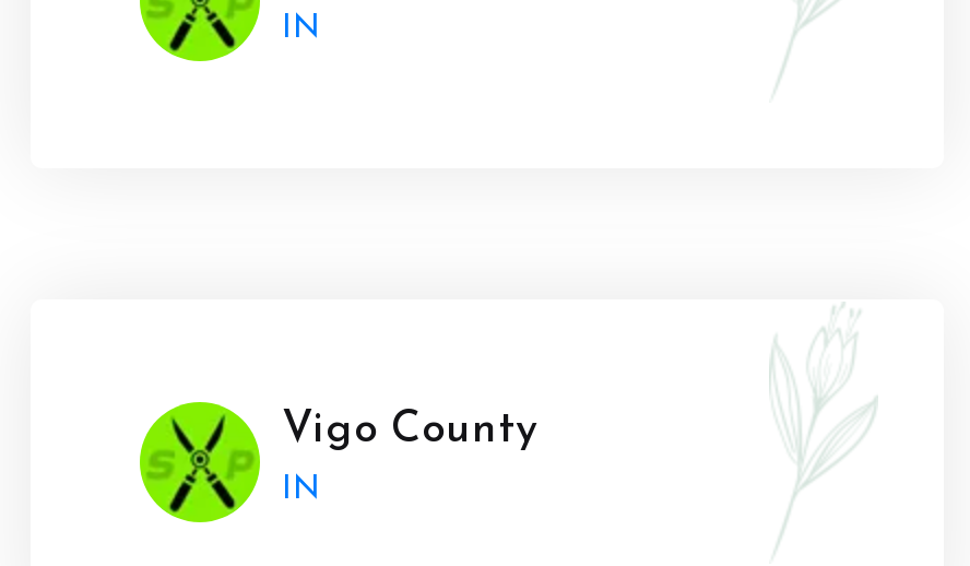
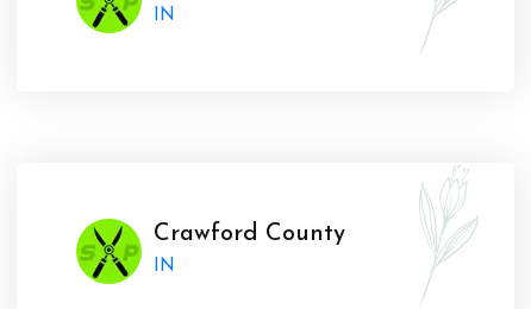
- Vigo County
+ Crawford County
